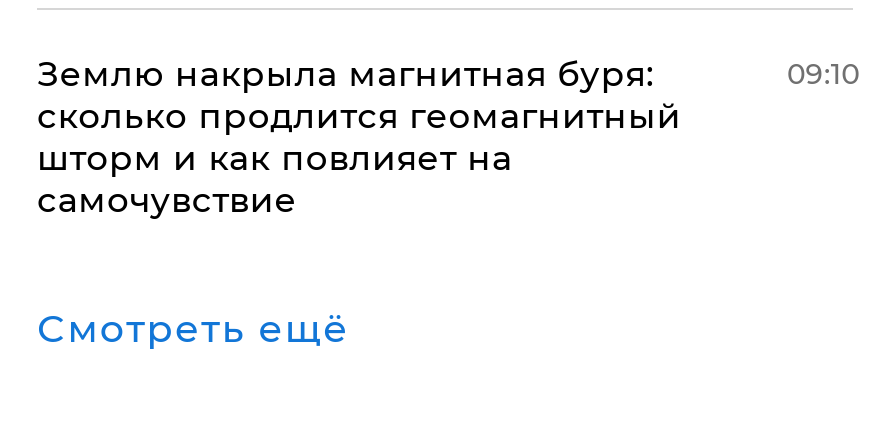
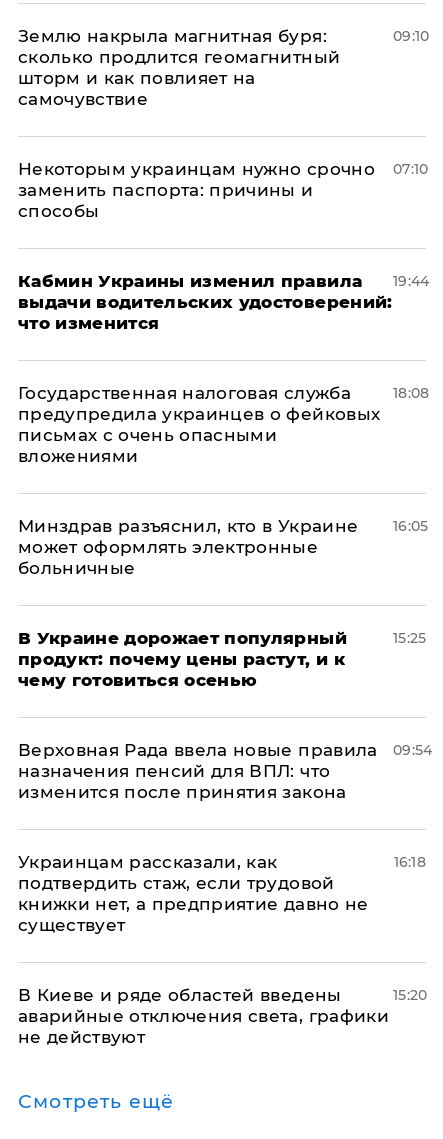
+ Некоторым украинцам нужно срочно
+ заменить паспорта: причины и
+ способы

+ Кабмин Украины изменил правила
+ выдачи водительских удостоверений:
+ что изменится

+ Государственная налоговая служба
+ предупредила украинцев о фейковых
+ письмах с очень опасными
+ вложениями

+ Минздрав разъяснил, кто в Украине
+ может оформлять электронные
+ больничные

+ В Украине дорожает популярный
+ продукт: почему цены растут, и к
+ чему готовиться осенью

+ Верховная Рада ввела новые правила
+ назначения пенсий для ВПЛ: что
+ изменится после принятия закона

+ Украинцам рассказали, как
+ подтвердить стаж, если трудовой
+ книжки нет, а предприятие давно не
+ существует

+ В Киеве и ряде областей введены
+ аварийные отключения света, графики
+ не действуют

+ 07:10

+ 19:44

+ 18:08

+ 16:05

+ 15:25

+ 09:54

+ 15:20

+ 16:18
